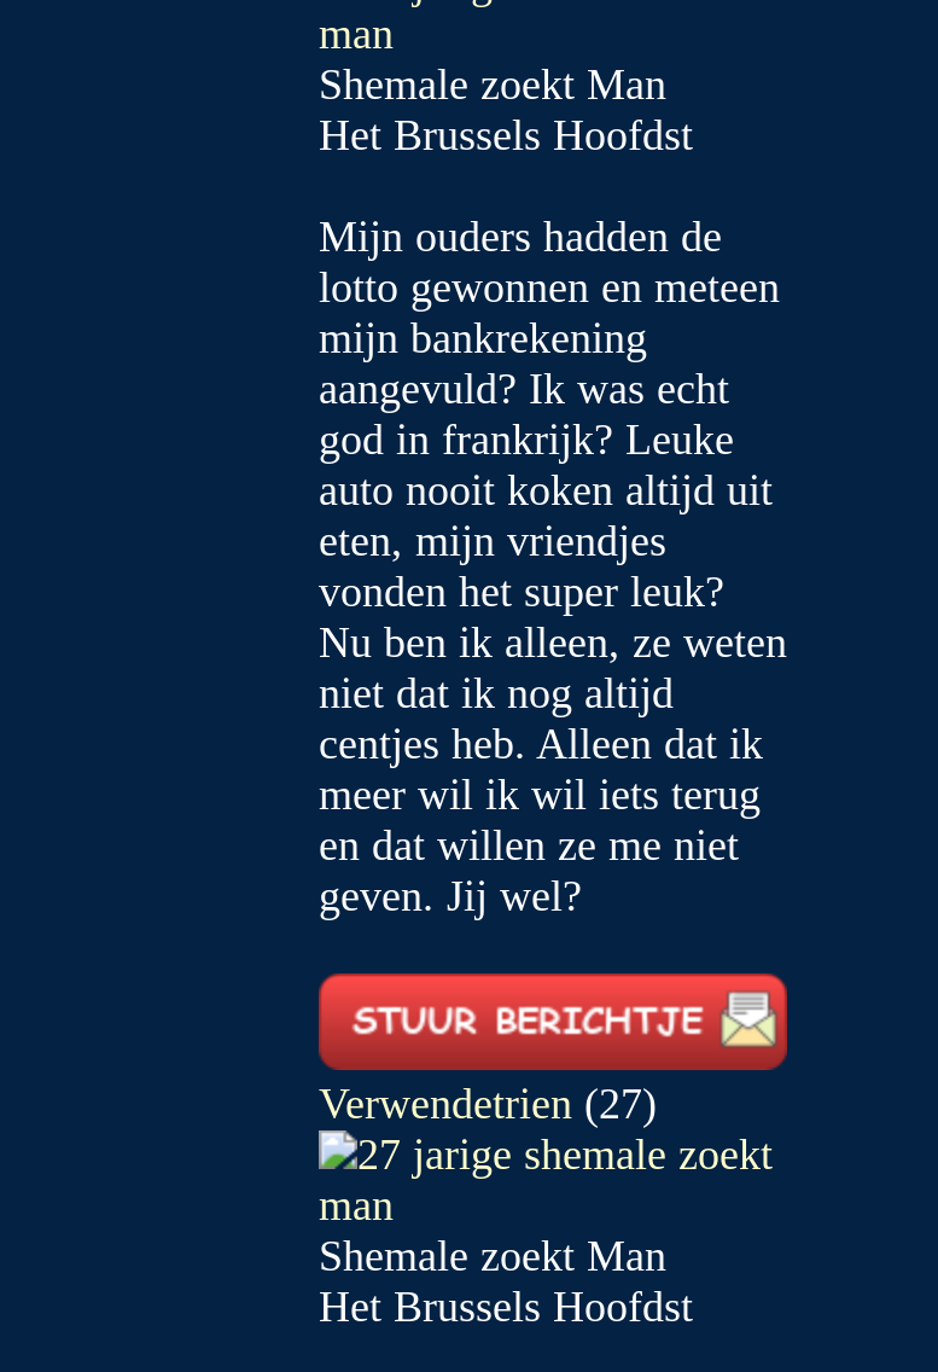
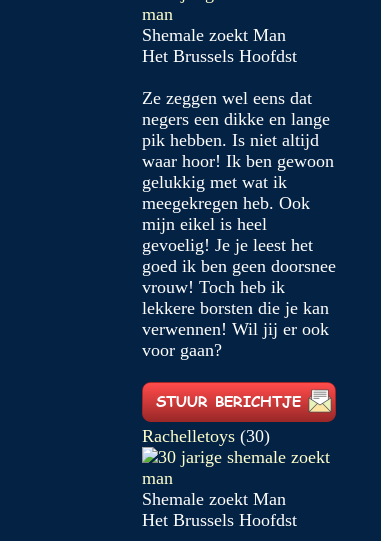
- Mijn ouders hadden de
- lotto gewonnen en meteen
- mijn bankrekening
- aangevuld? Ik was echt
- god in frankrijk? Leuke
- auto nooit koken altijd uit
- eten, mijn vriendjes
- vonden het super leuk?
- Nu ben ik alleen, ze weten
- niet dat ik nog altijd
- centjes heb. Alleen dat ik
- meer wil ik wil iets terug
- en dat willen ze me niet
- geven. Jij wel?
+ Ze zeggen wel eens dat
+ negers een dikke en lange
+ pik hebben. Is niet altijd
+ waar hoor! Ik ben gewoon
+ gelukkig met wat ik
+ meegekregen heb. Ook
+ mijn eikel is heel
+ gevoelig! Je je leest het
+ goed ik ben geen doorsnee
+ vrouw! Toch heb ik
+ lekkere borsten die je kan
+ verwennen! Wil jij er ook
+ voor gaan?

- Verwendetrien (27)
+ Rachelletoys (30)
